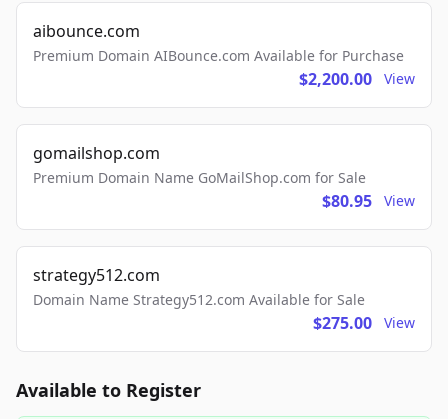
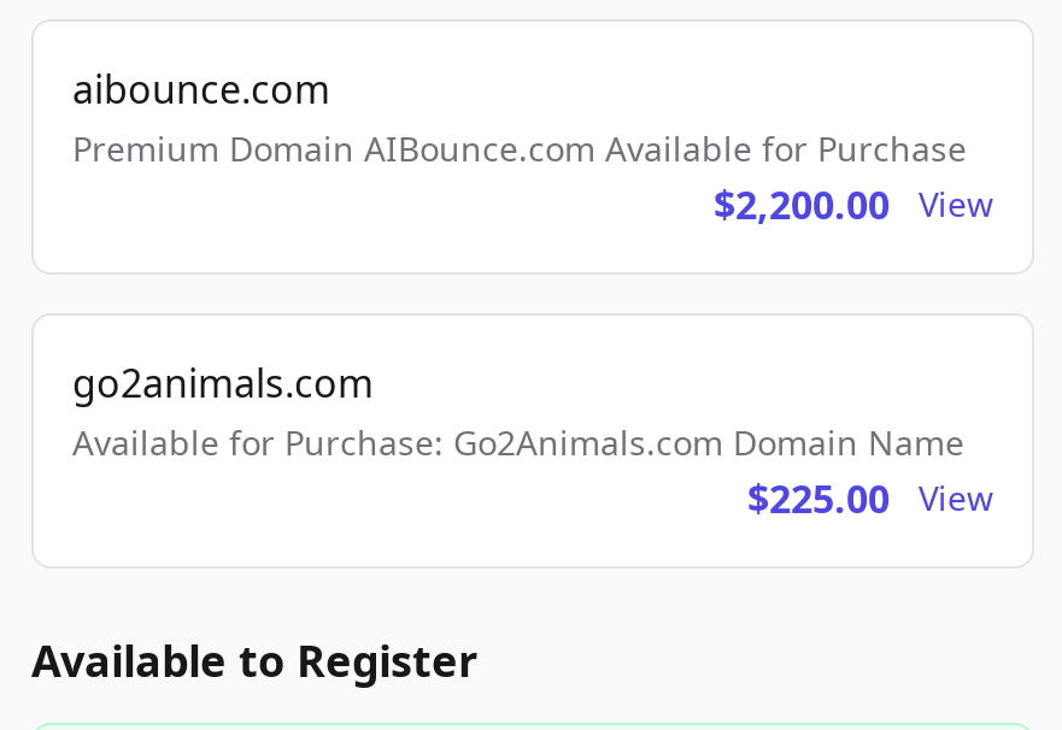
- gomailshop.com
- Premium Domain Name GoMailShop.com for Sale
- $80.95
- View
- strategy512.com
- Domain Name Strategy512.com Available for Sale
- $275.00
+ go2animals.com
+ Available for Purchase: Go2Animals.com Domain Name
+ $225.00
